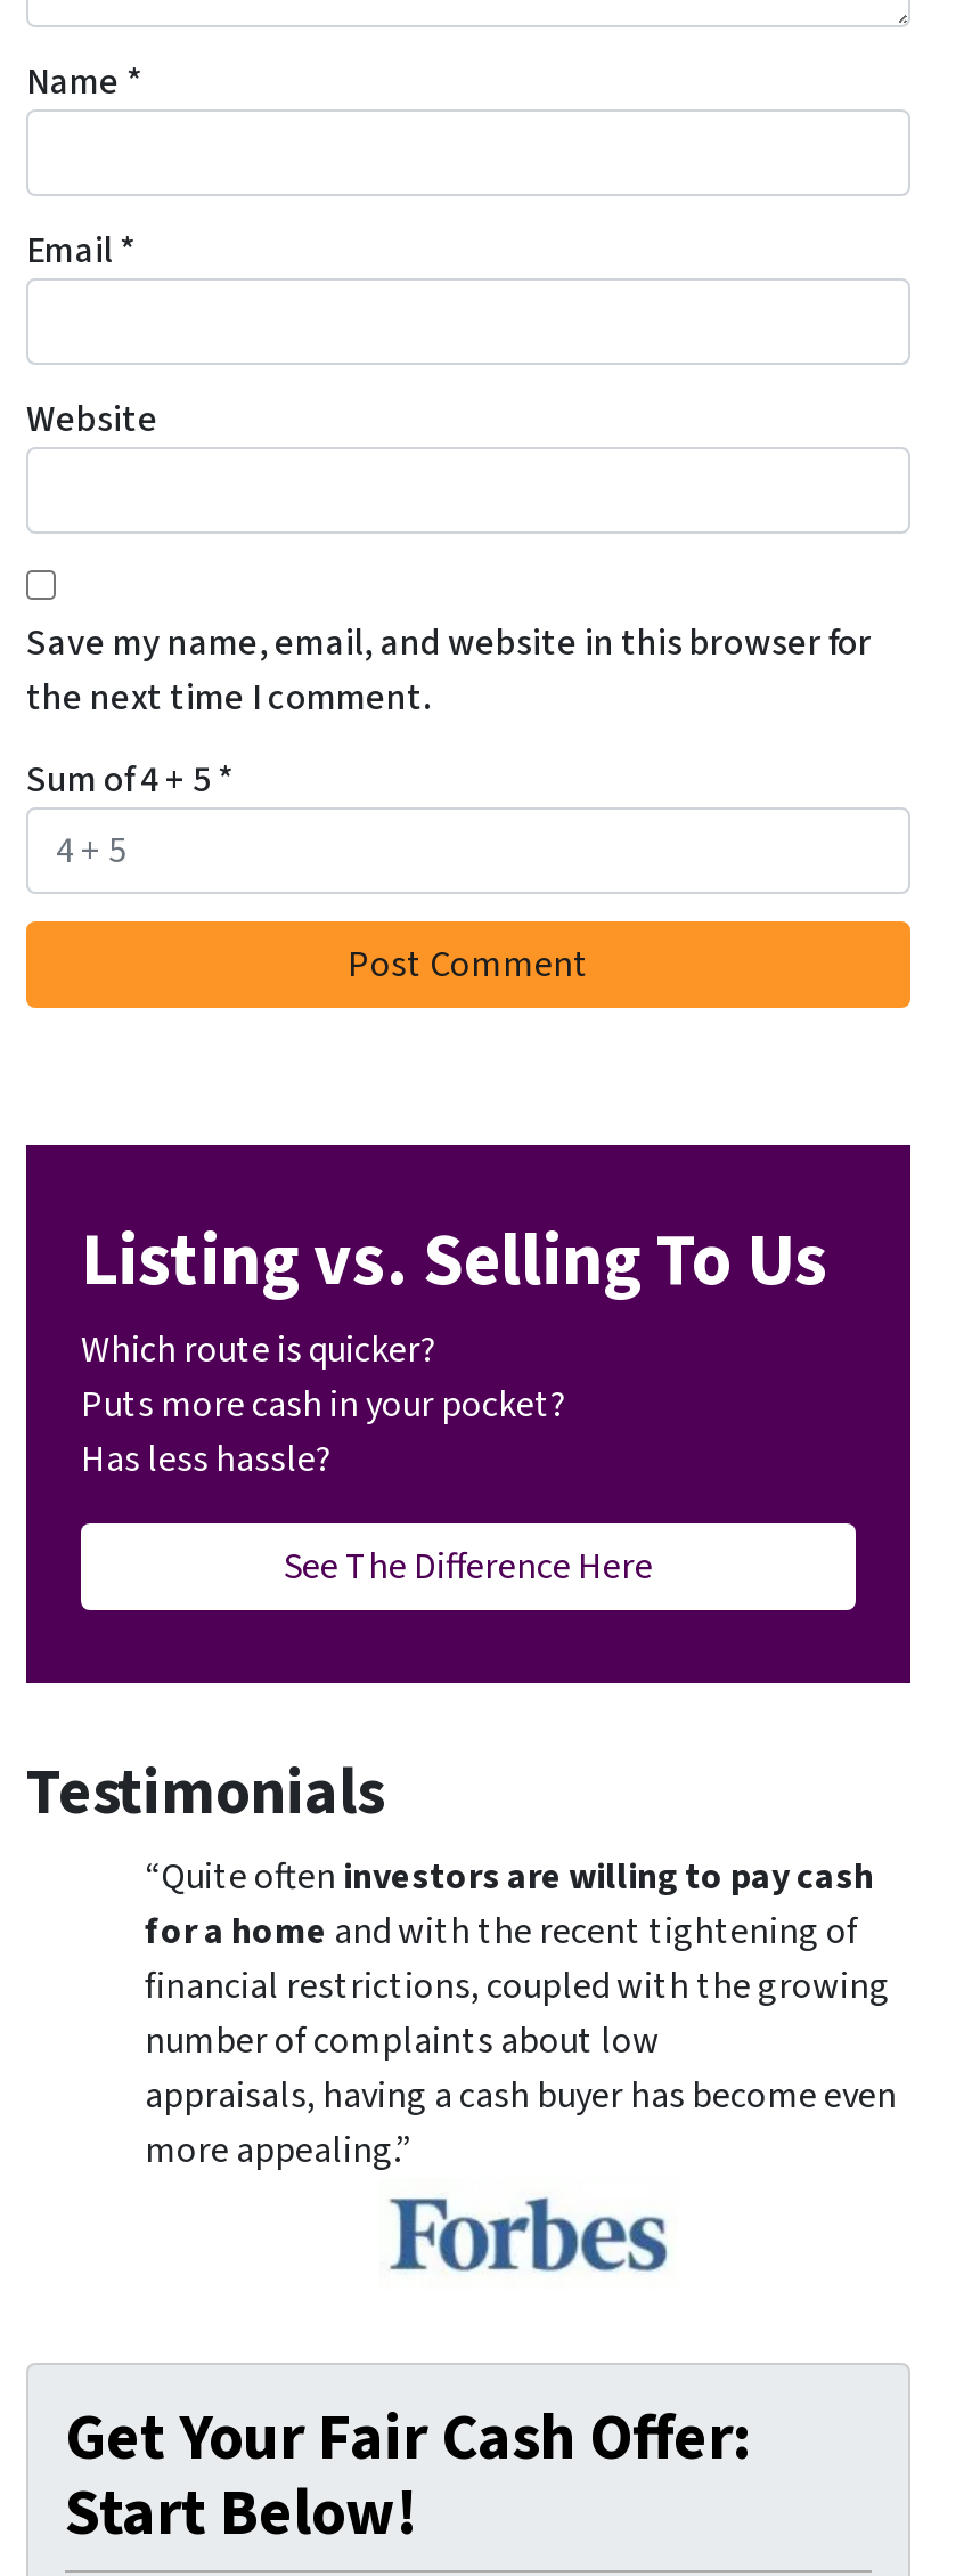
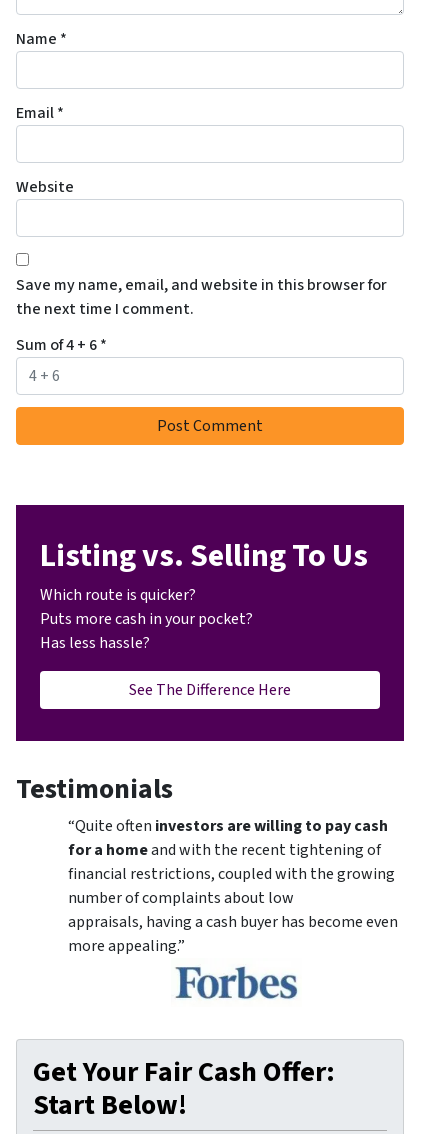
- Sum of 4 + 5 *
+ Sum of 4 + 6 *
